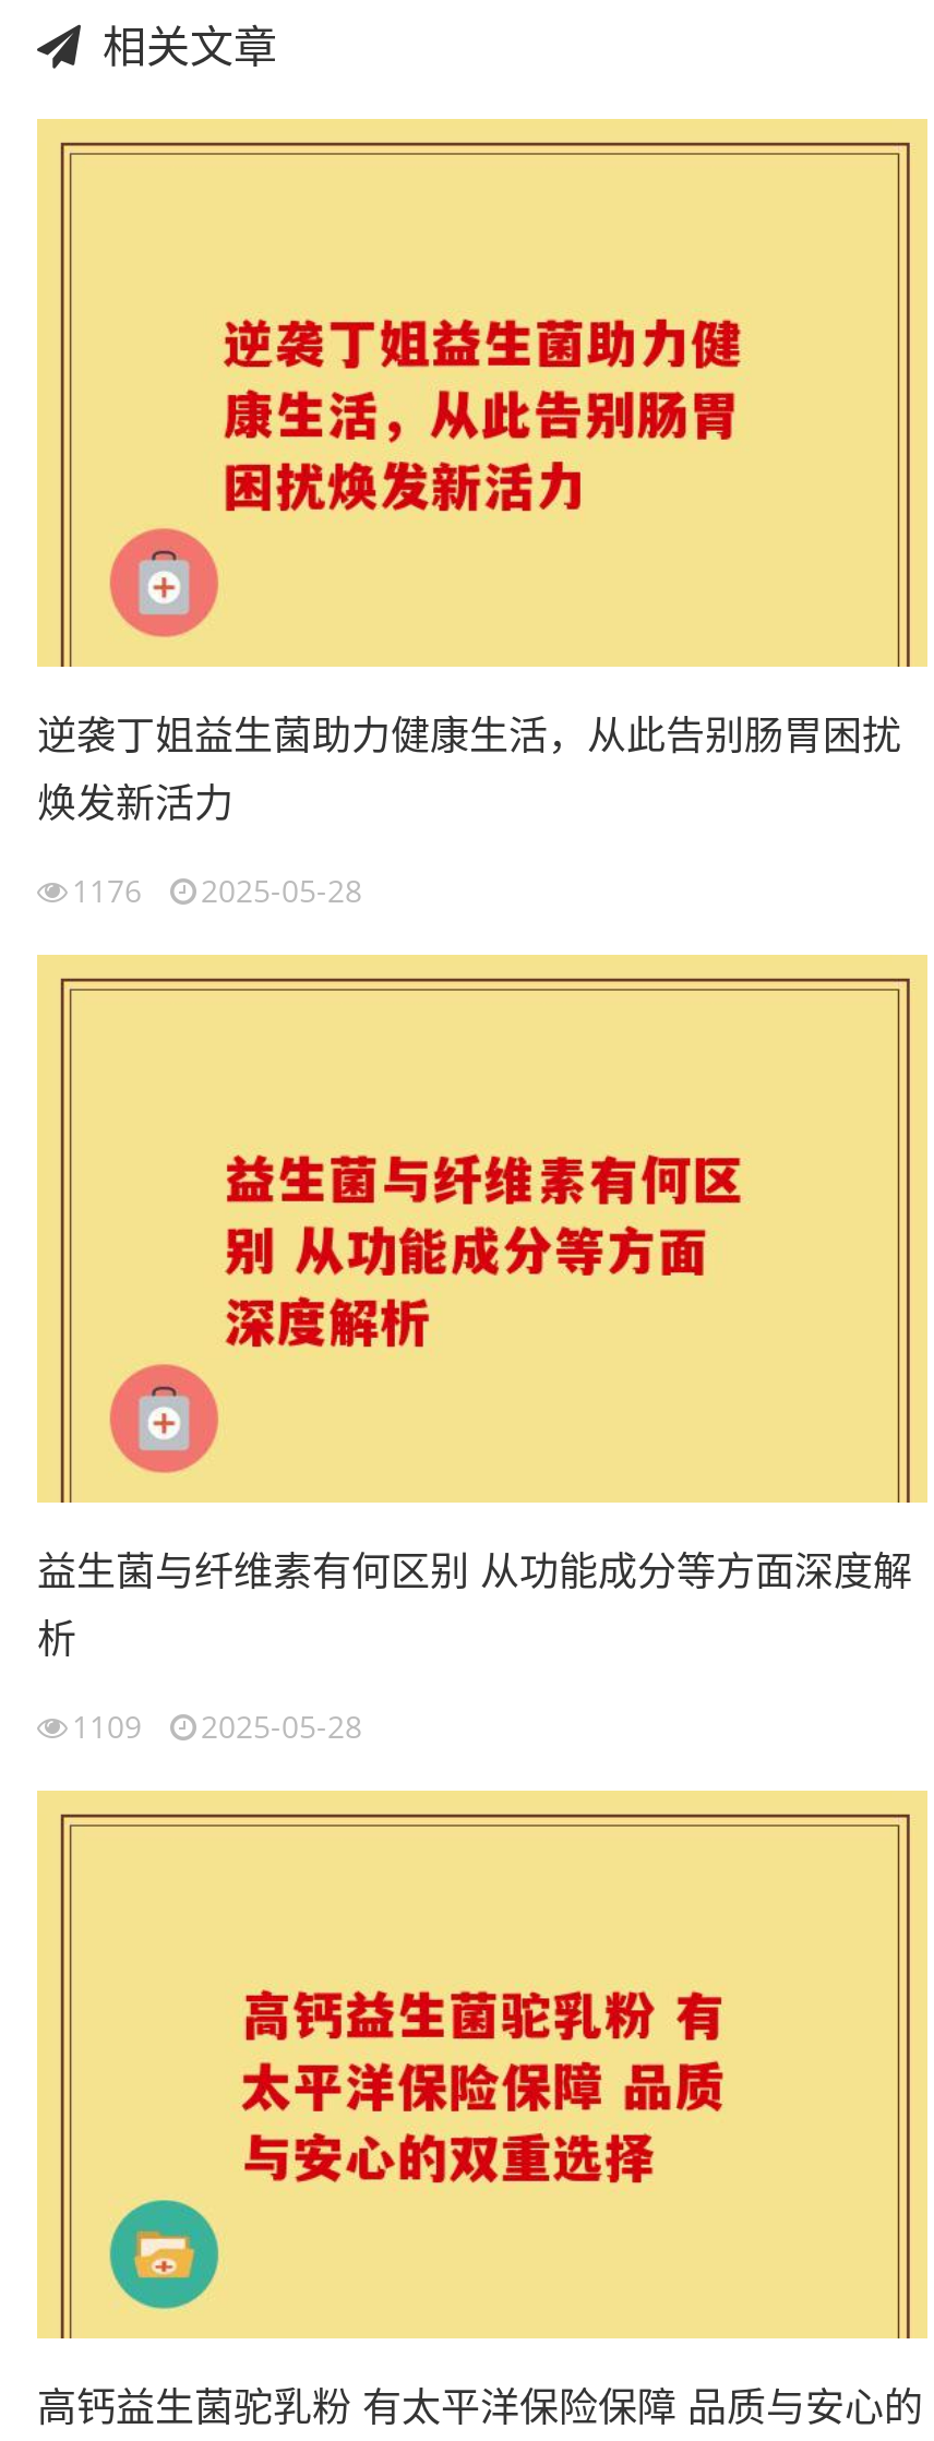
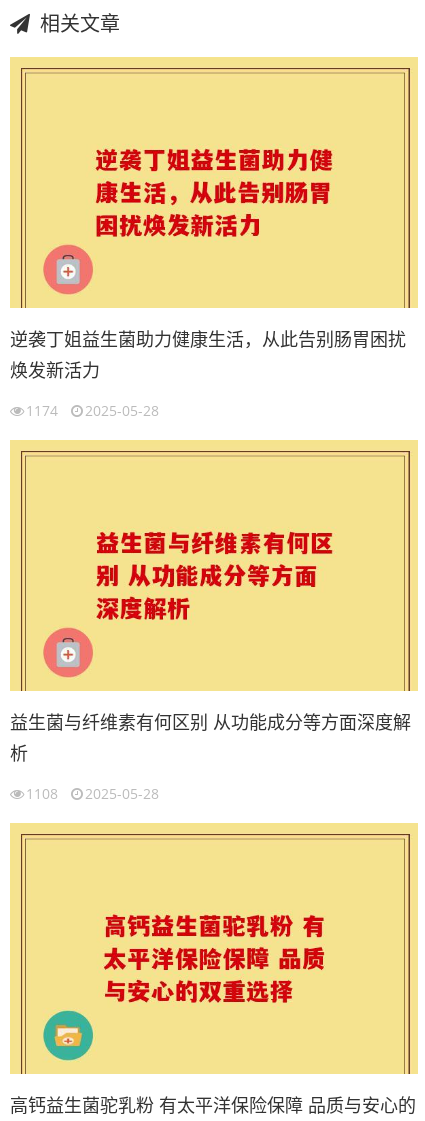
- 1176 2025-05-28
+ 1174 2025-05-28

- 1109 2025-05-28
+ 1108 2025-05-28
